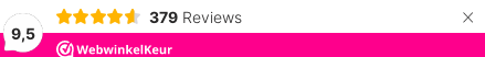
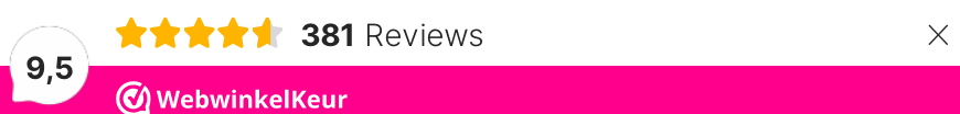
- 379 Reviews
+ 381 Reviews
